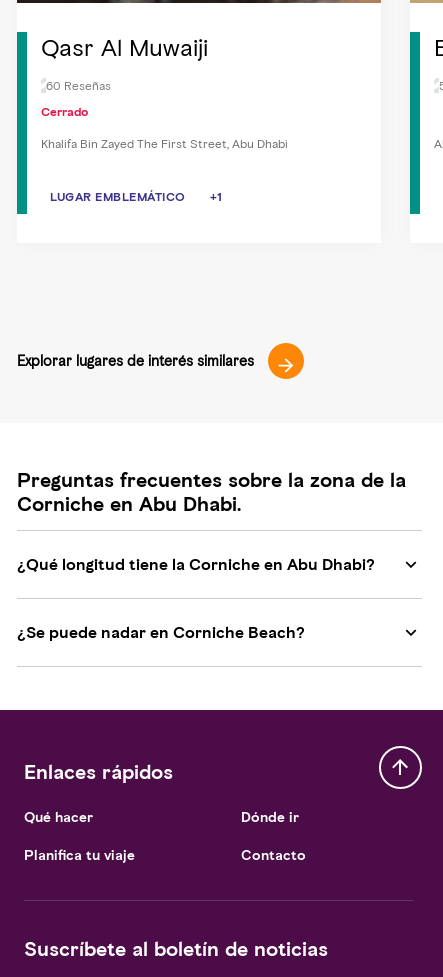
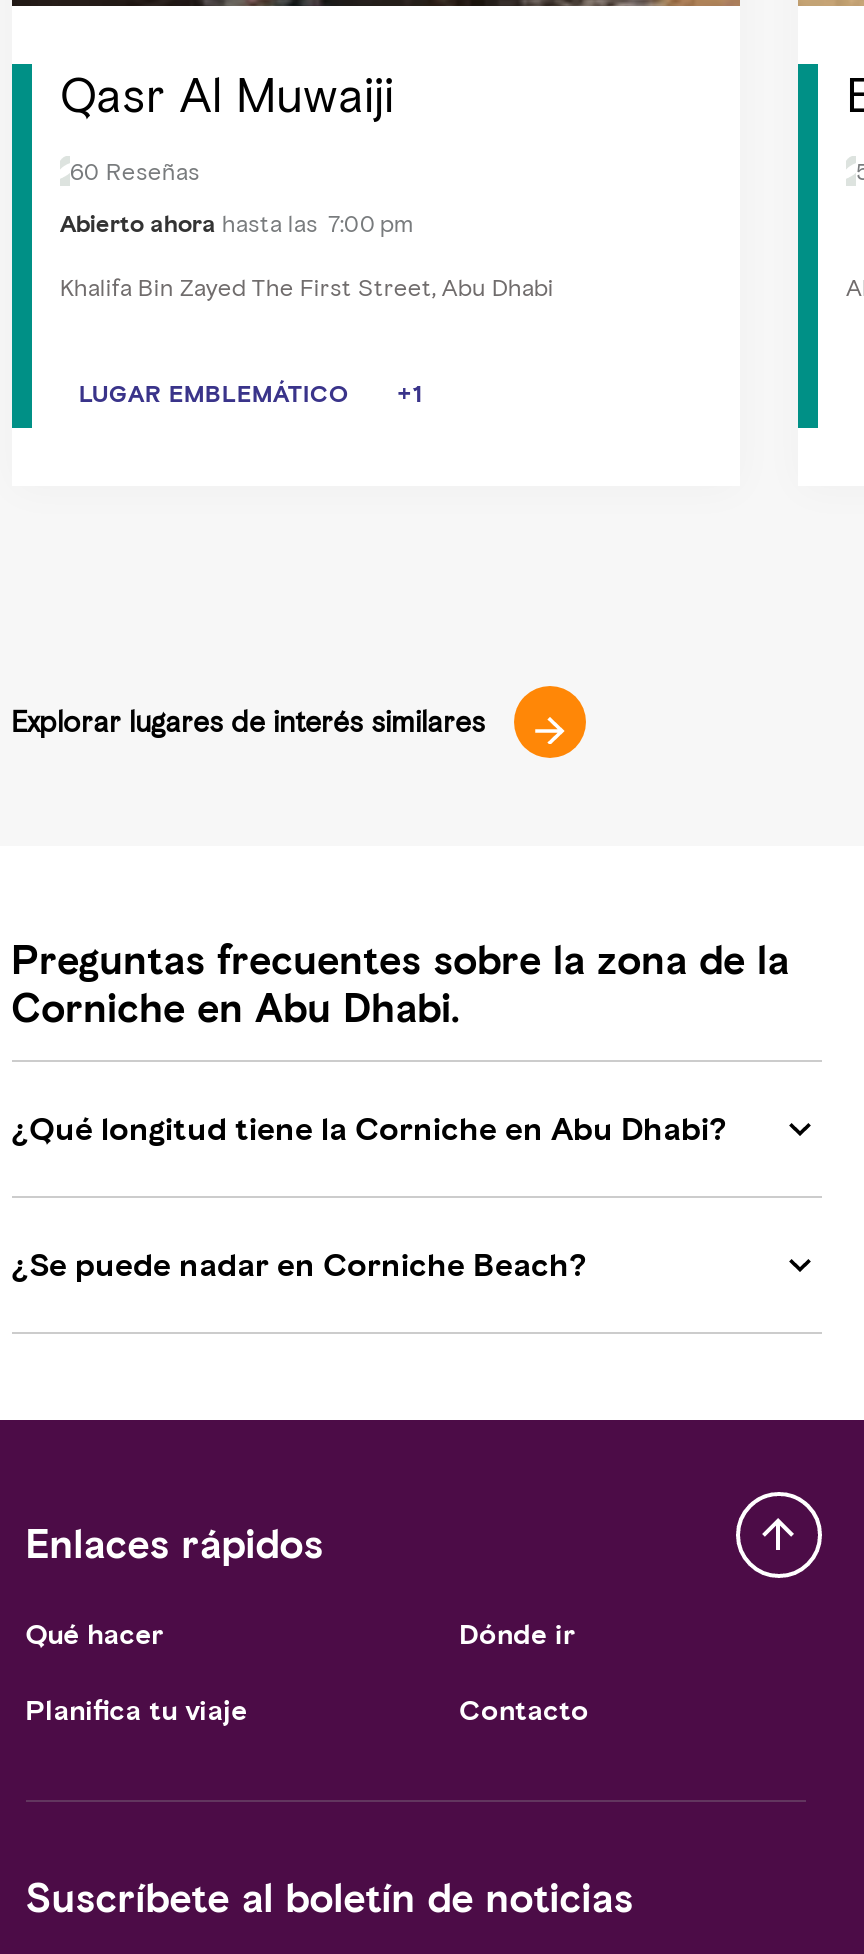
- Cerrado
+ Abierto ahora hasta las 7:00 pm
